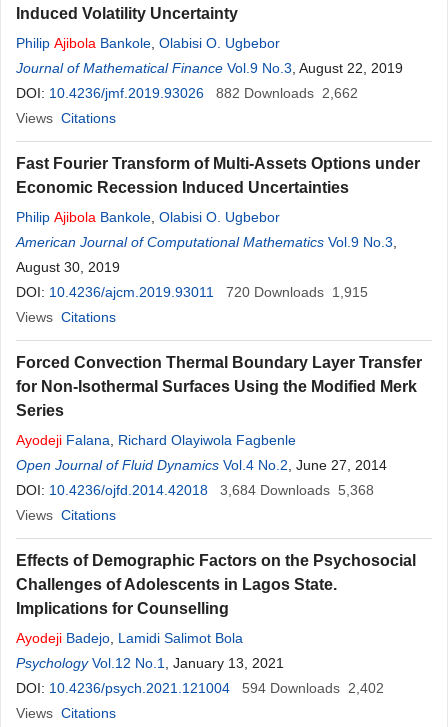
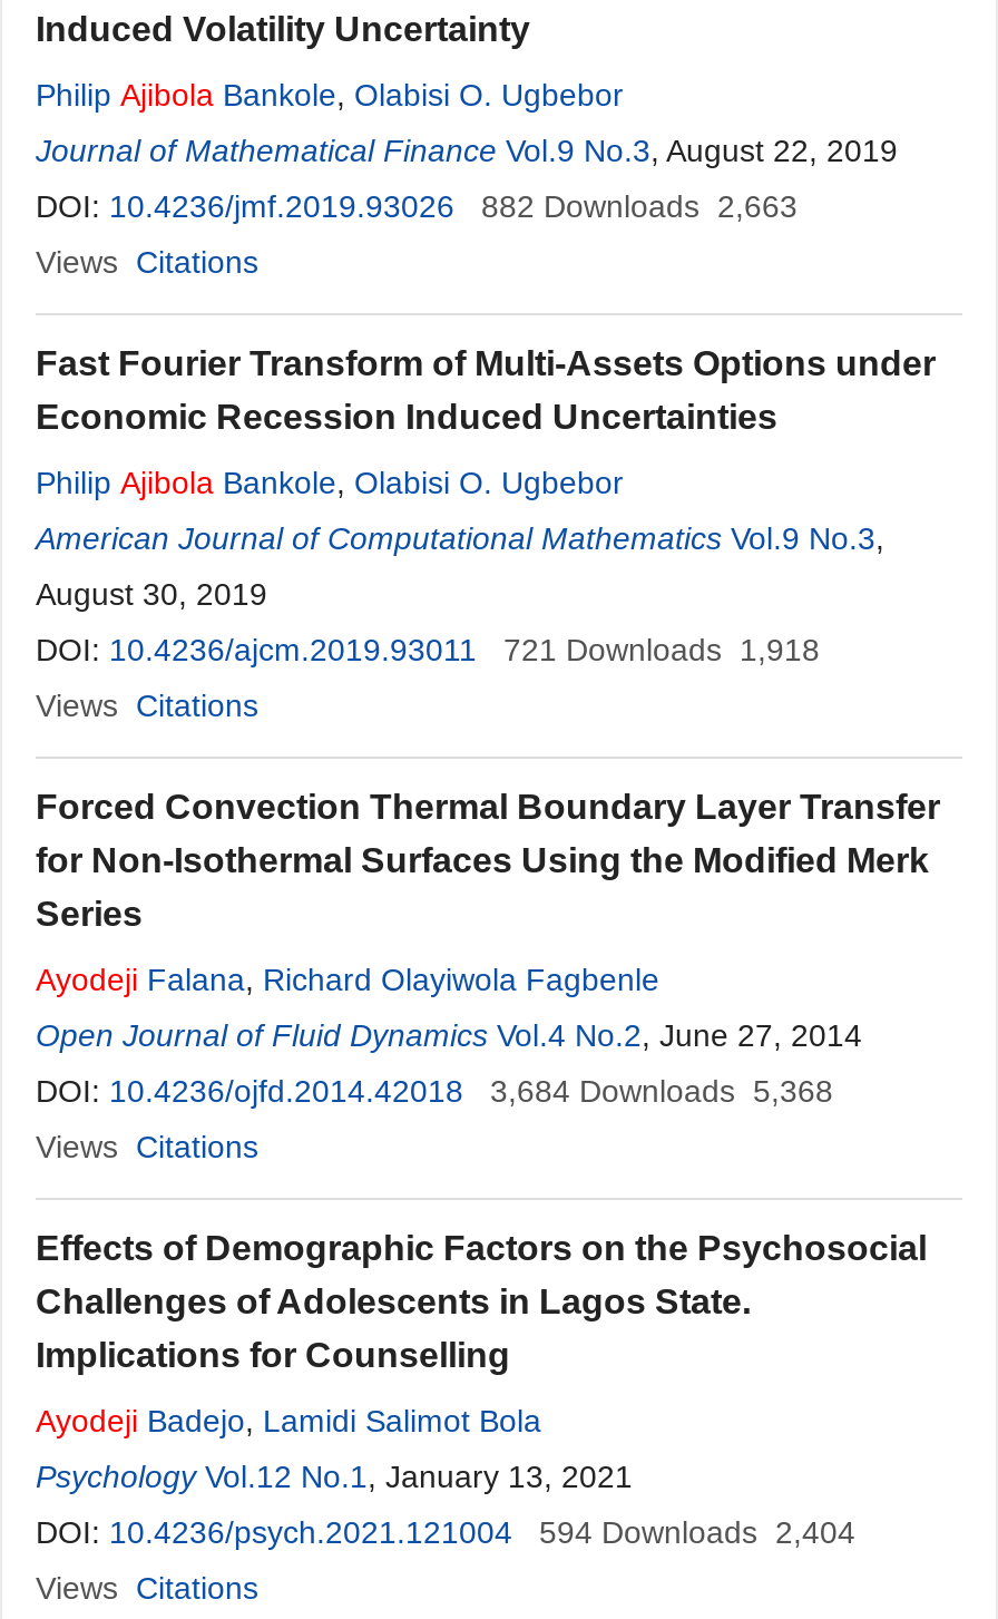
- DOI: 10.4236/jmf.2019.93026 882 Downloads 2,662
+ DOI: 10.4236/jmf.2019.93026 882 Downloads 2,663

- DOI: 10.4236/ajcm.2019.93011 720 Downloads 1,915
+ DOI: 10.4236/ajcm.2019.93011 721 Downloads 1,918

- DOI: 10.4236/psych.2021.121004 594 Downloads 2,402
+ DOI: 10.4236/psych.2021.121004 594 Downloads 2,404
